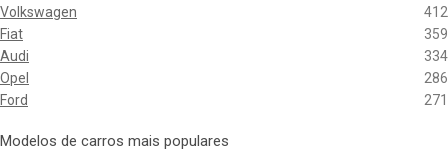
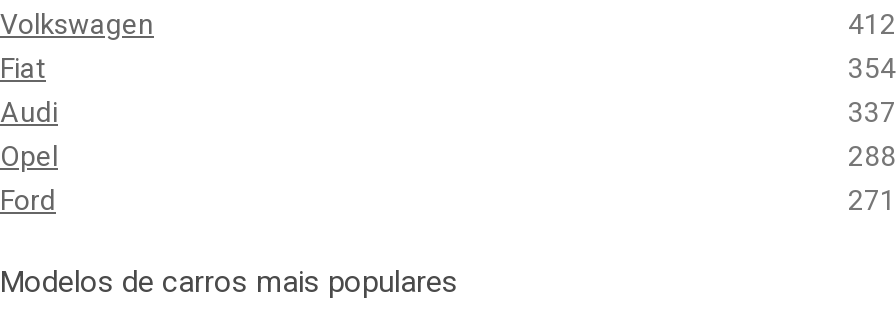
- 359
+ 354

- 334
+ 337

- 286
+ 288
